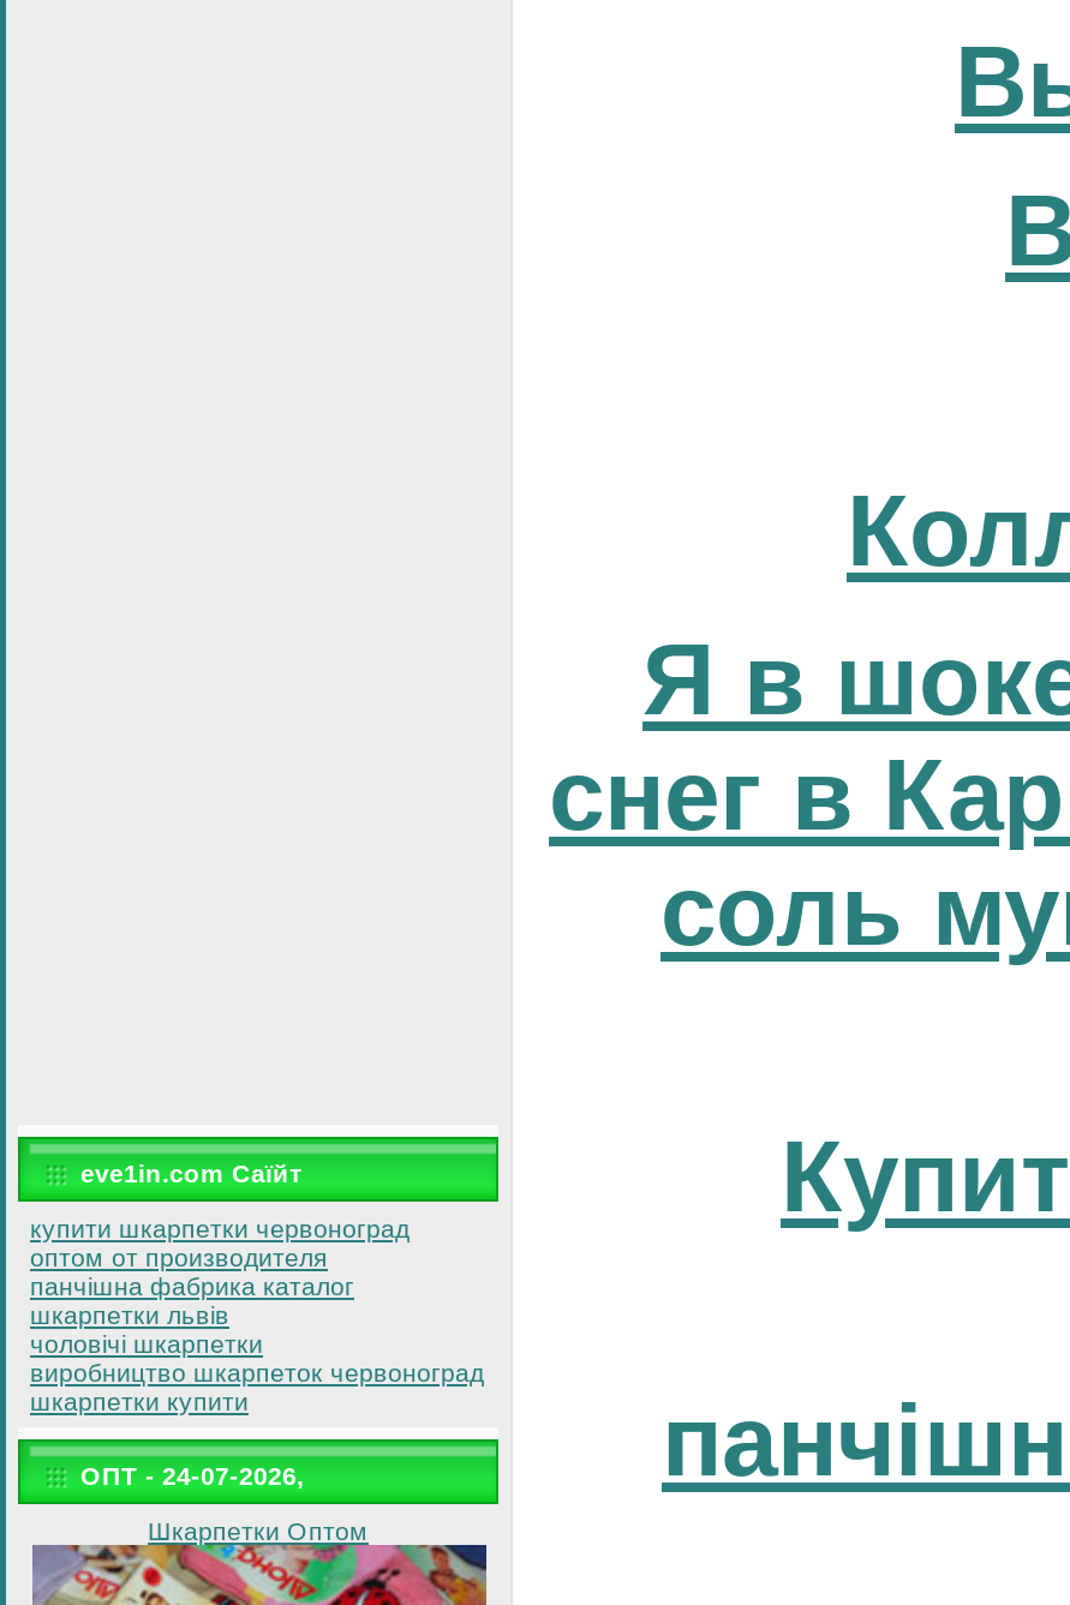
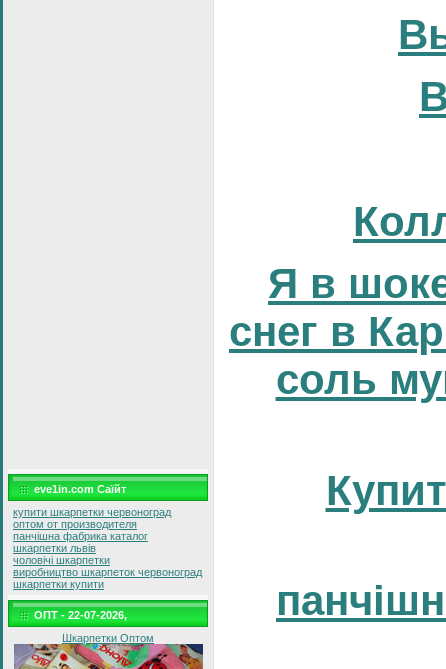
- ОПТ - 24-07-2026,
+ ОПТ - 22-07-2026,
